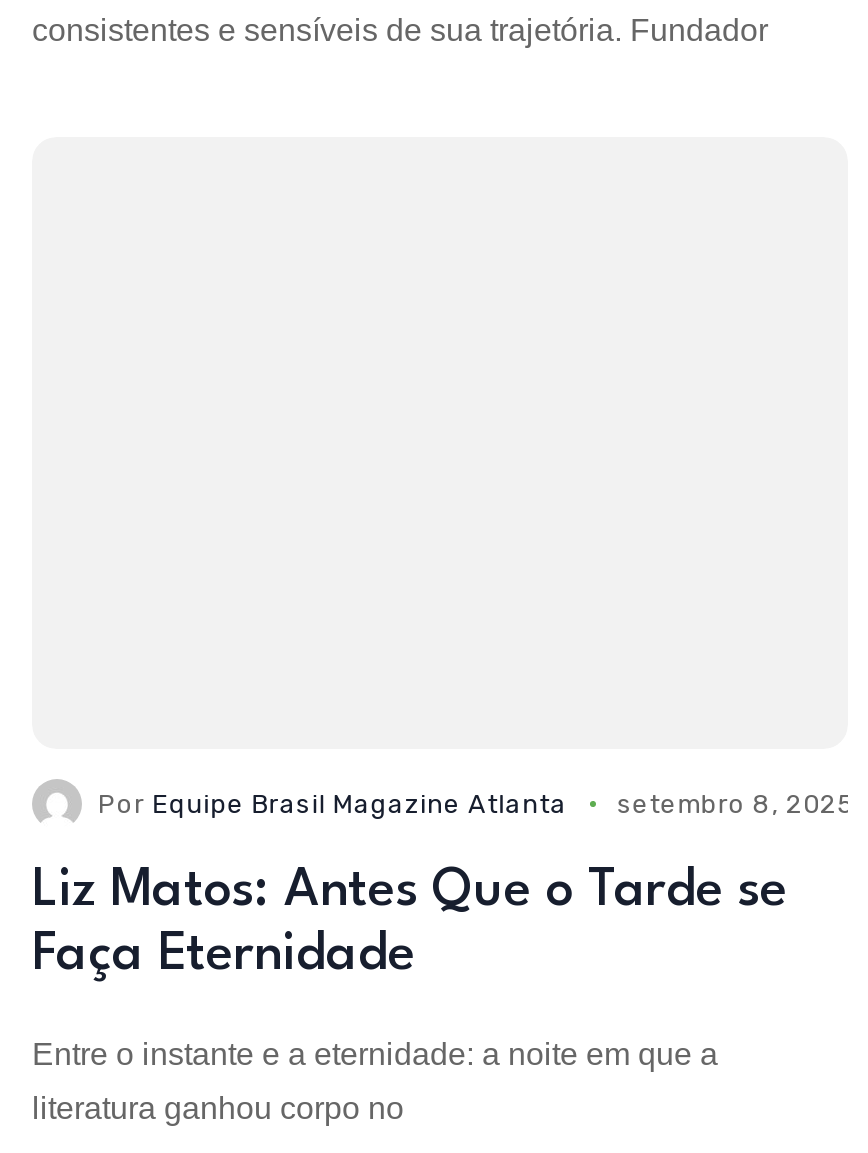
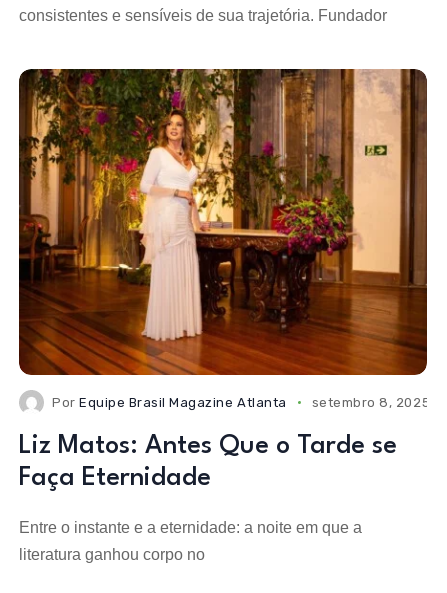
+ [image]
